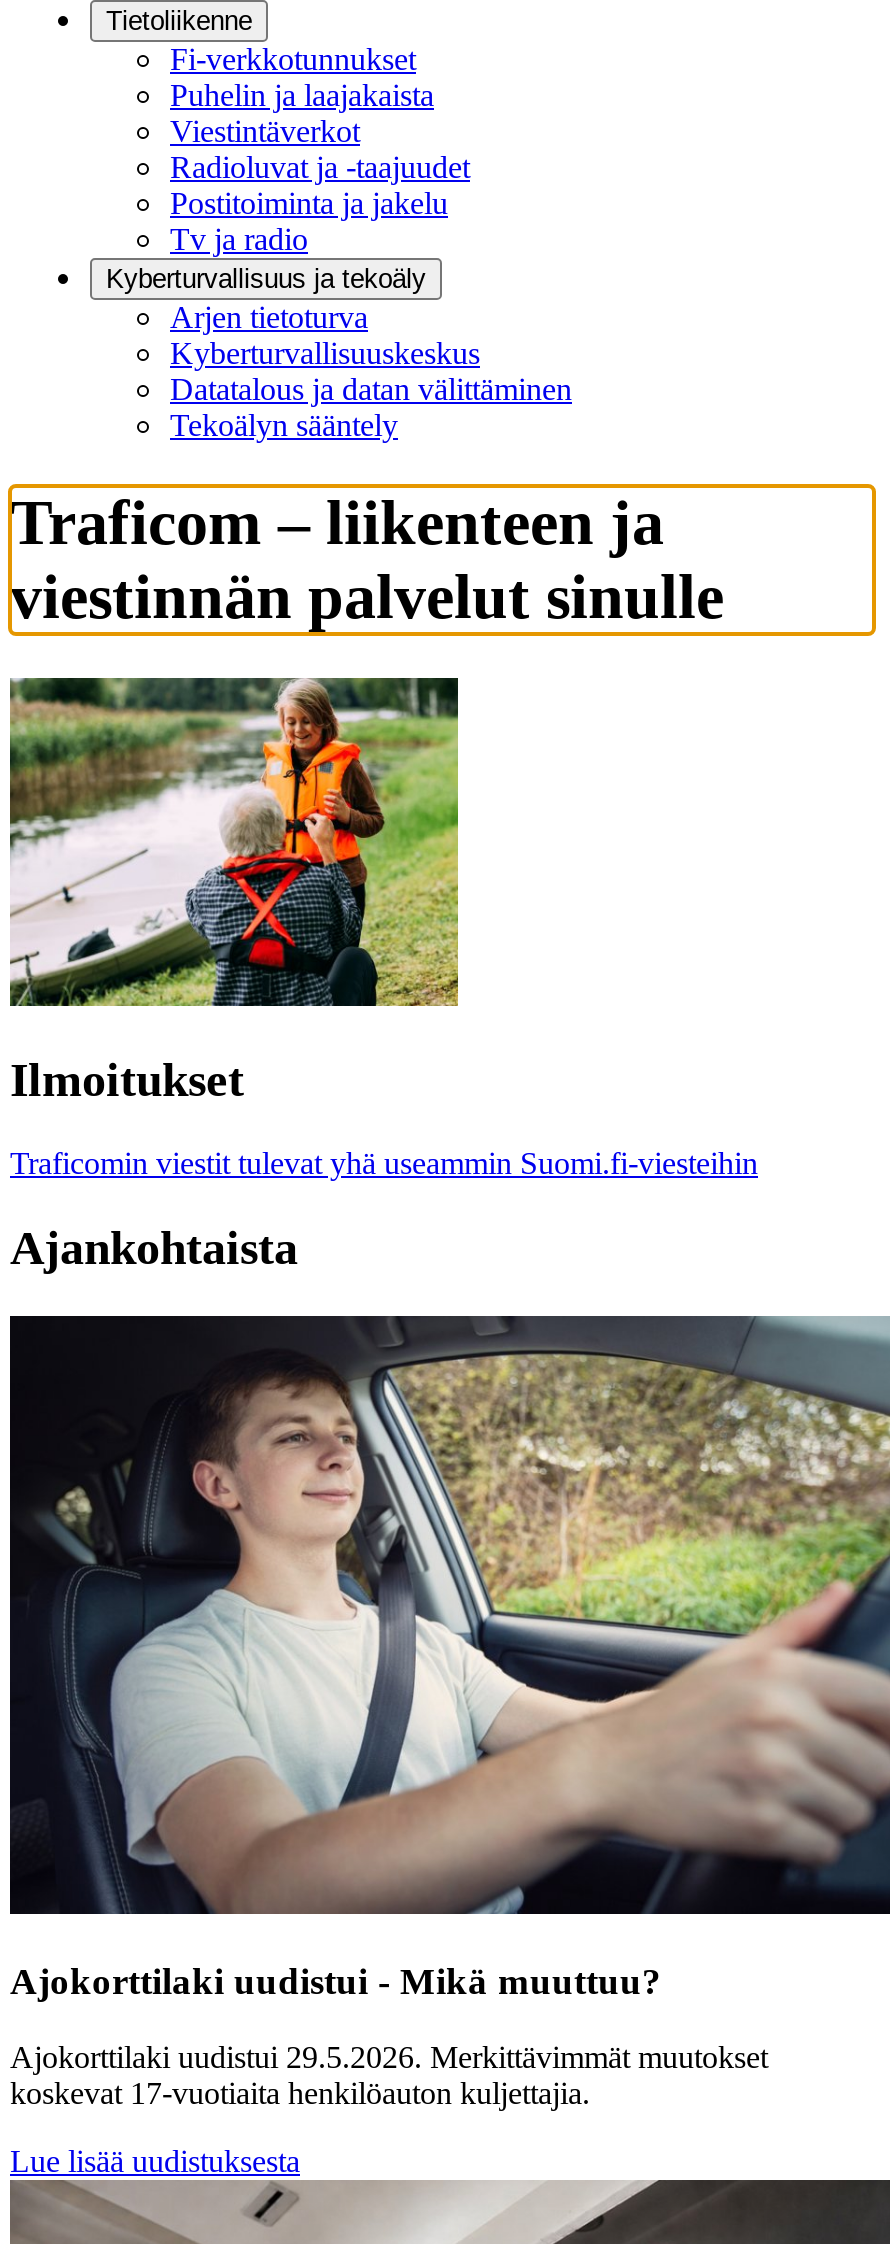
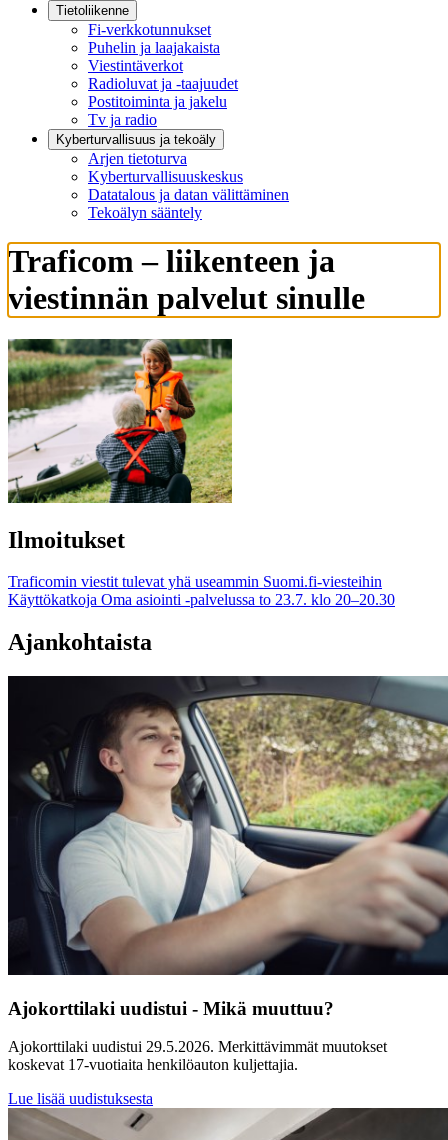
+ Käyttökatkoja Oma asiointi -palvelussa to 23.7. klo 20–20.30
